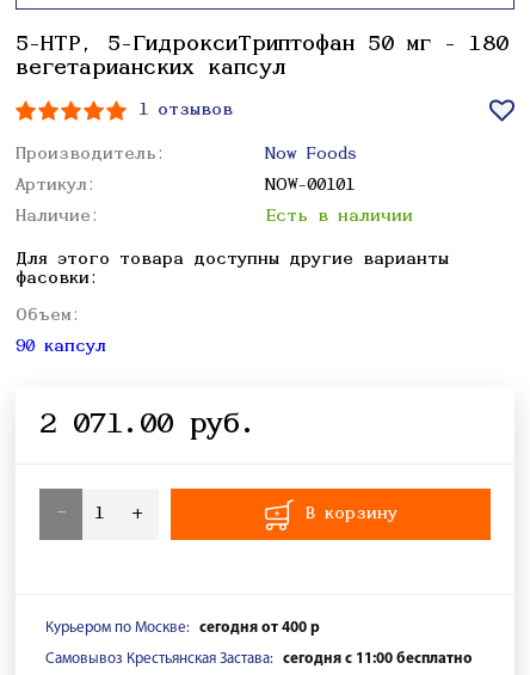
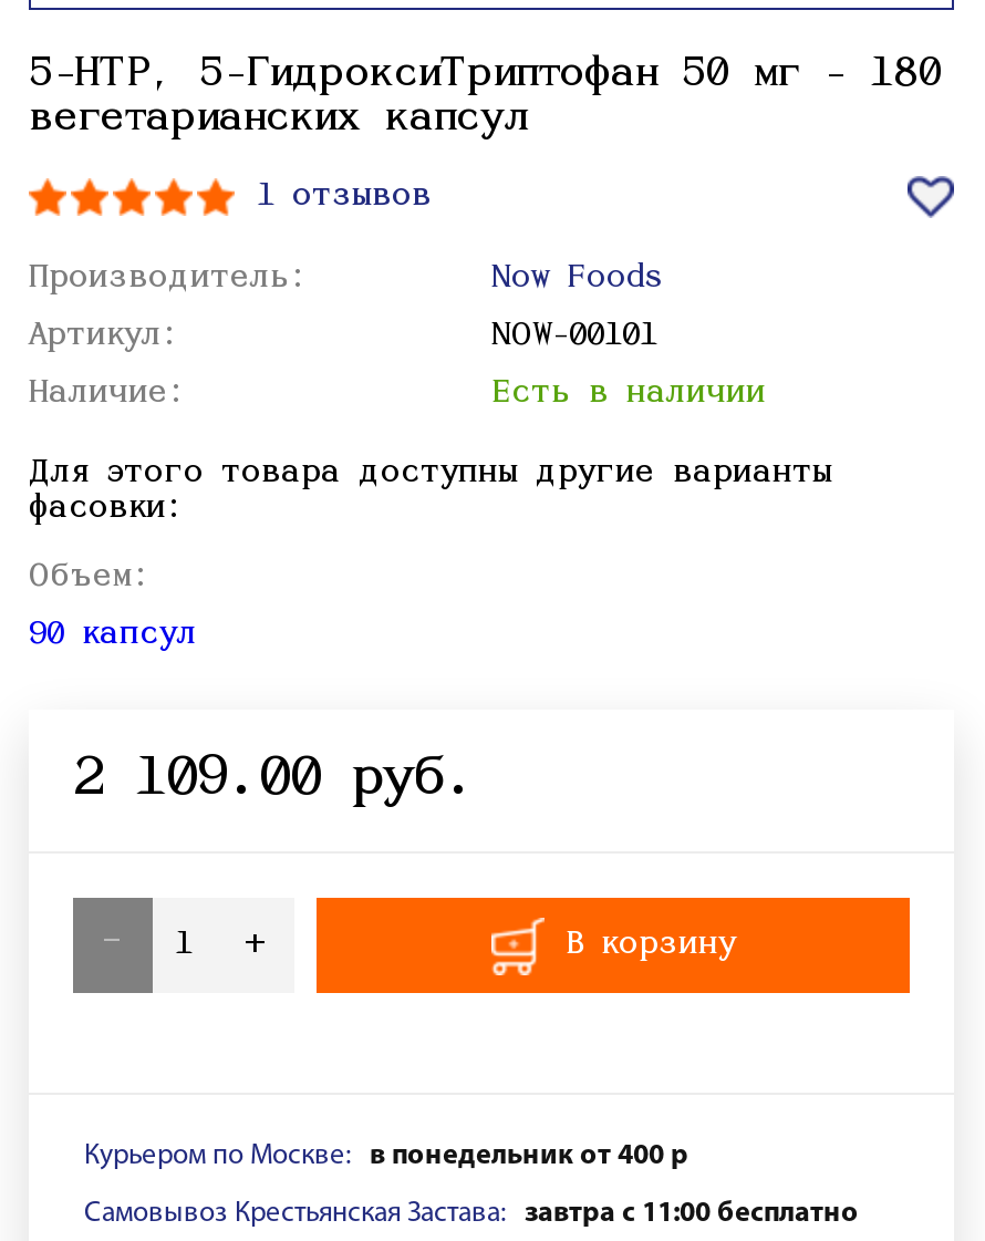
- 2 071.00 руб.
+ 2 109.00 руб.

- сегодня от 400 р
+ в понедельник от 400 р

- сегодня с 11:00 бесплатно
+ завтра с 11:00 бесплатно
